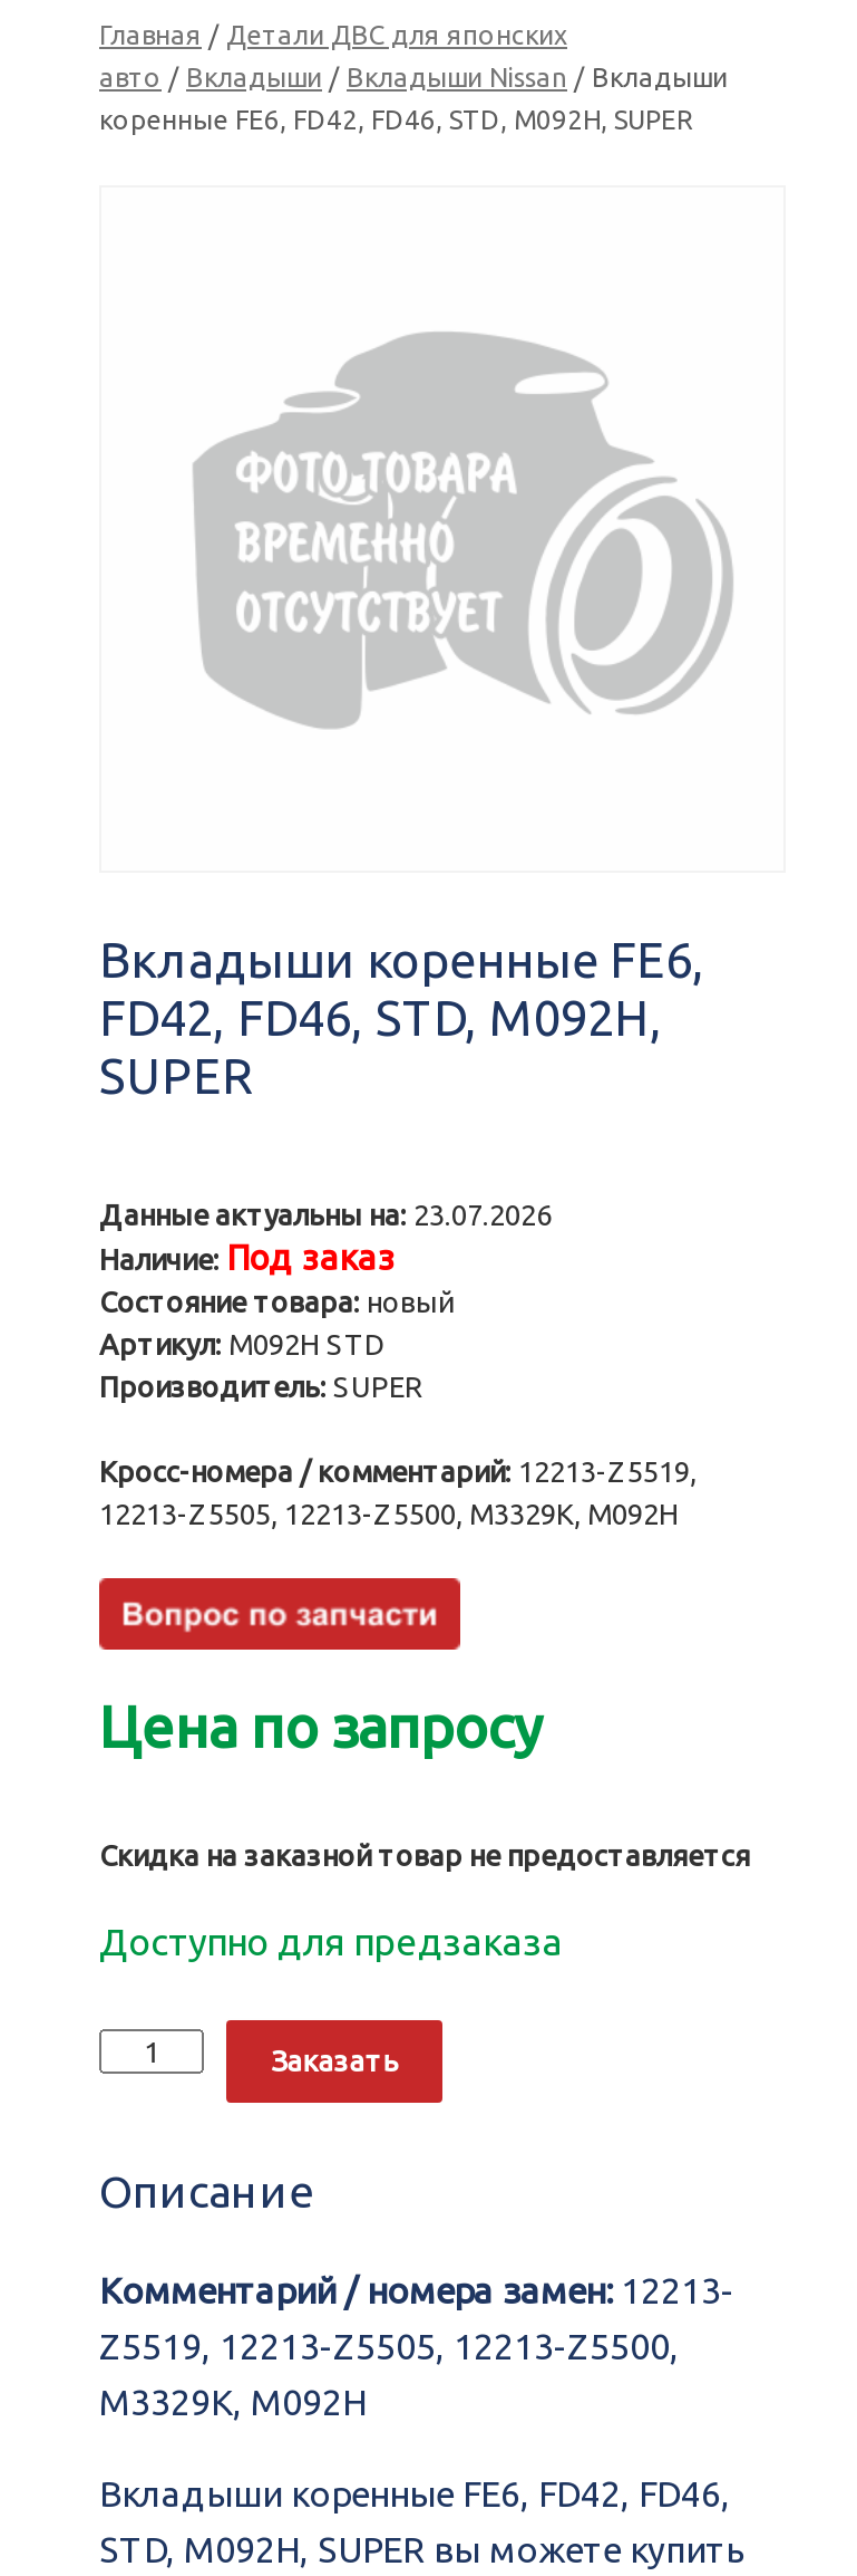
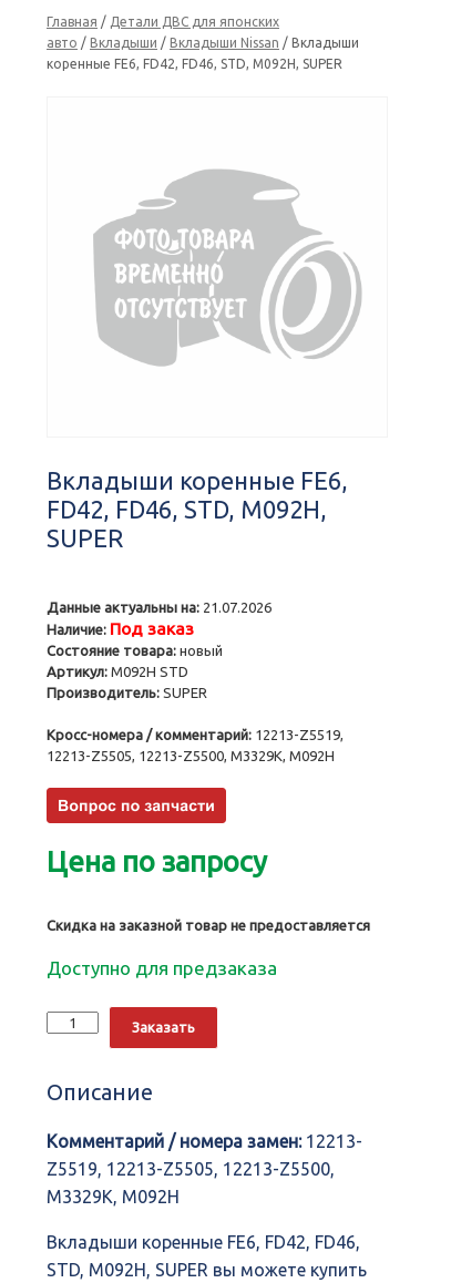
- Данные актуальны на: 23.07.2026
+ Данные актуальны на: 21.07.2026
